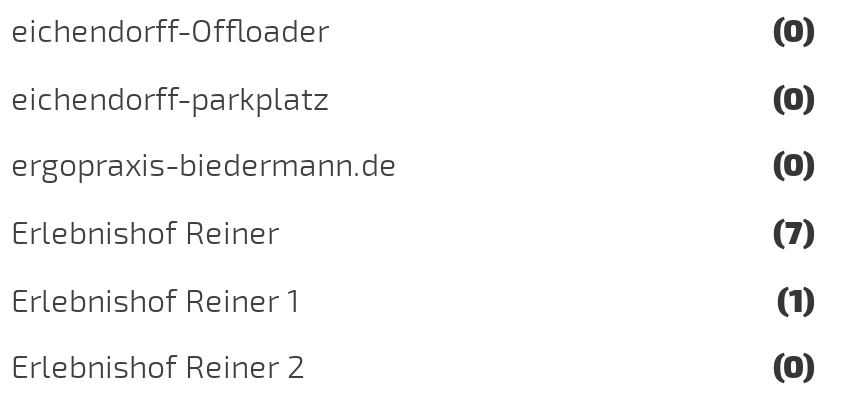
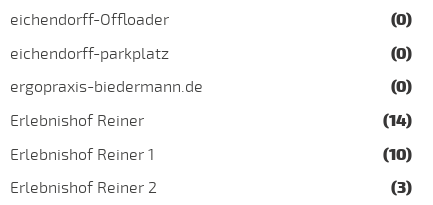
- (7)
+ (14)

- (1)
+ (10)

- (0)
+ (3)
